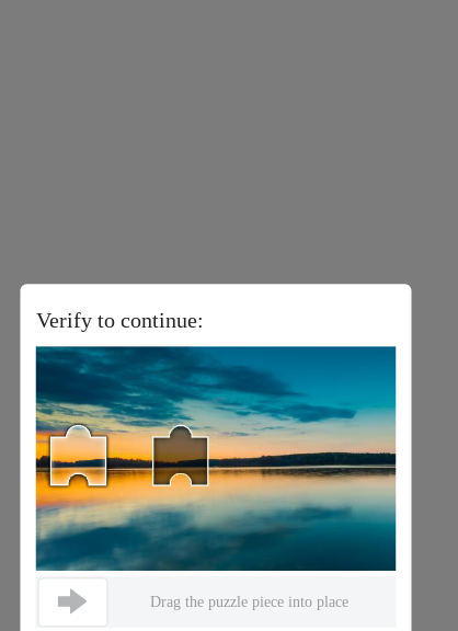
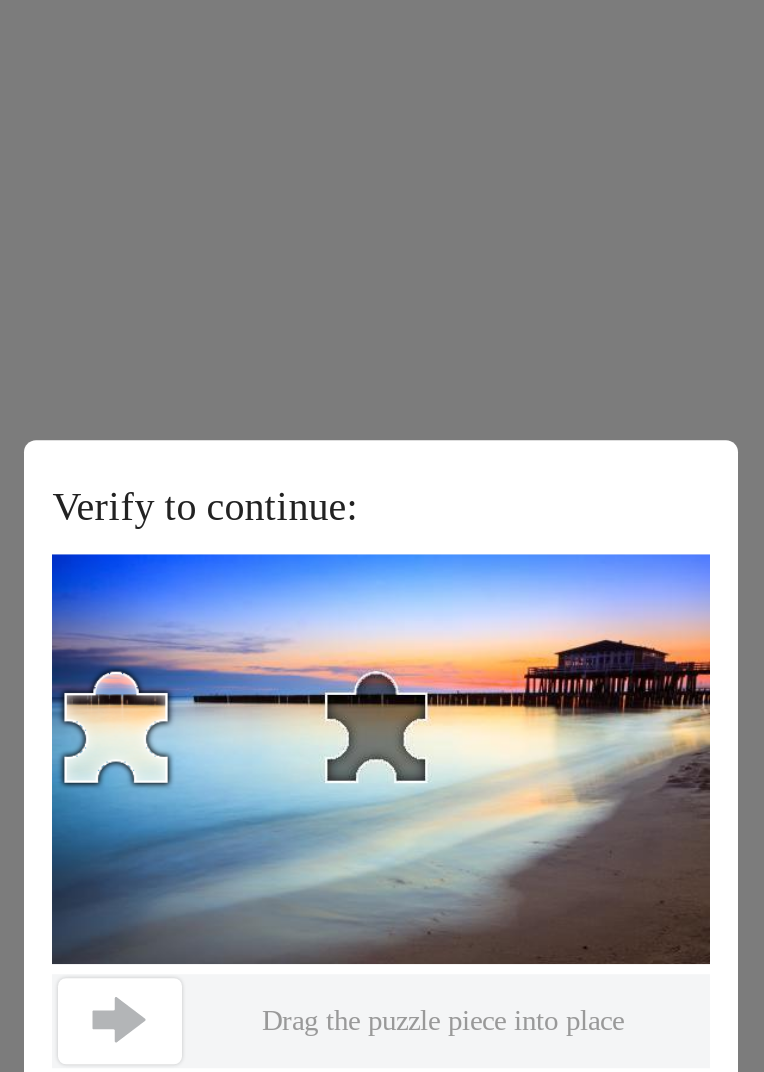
- [image]
+ [image]
